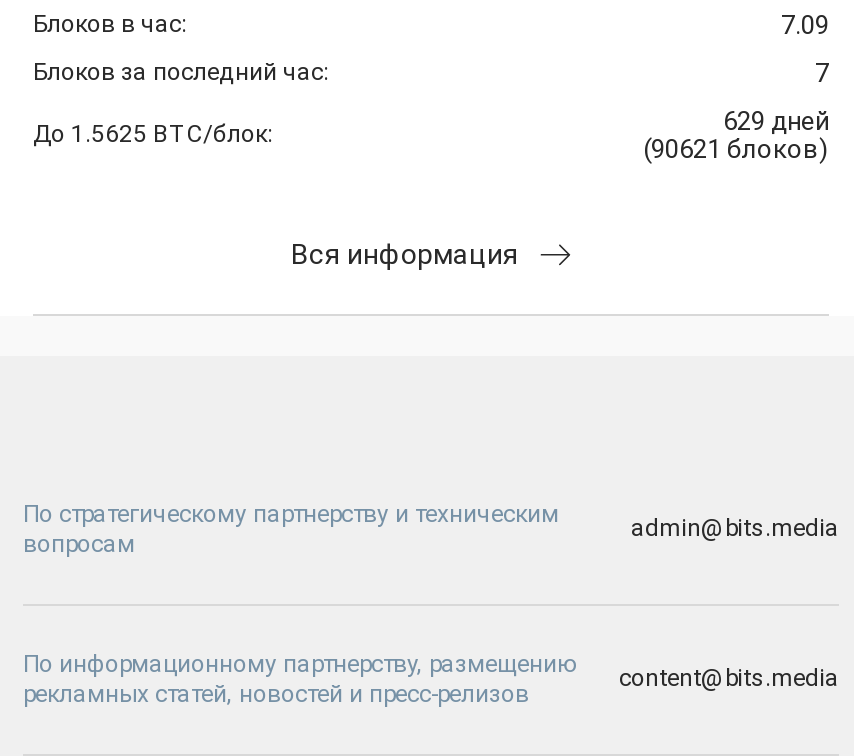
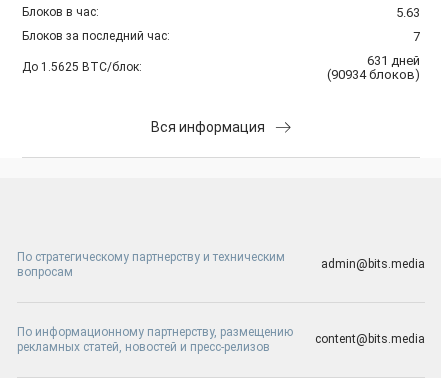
- 7.09
+ 5.63

- 629 дней
+ 631 дней

- (90621 блоков)
+ (90934 блоков)
